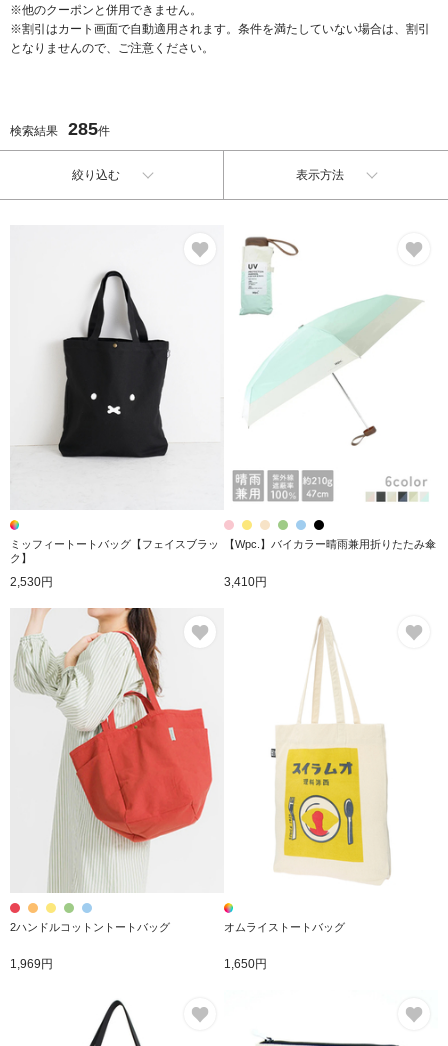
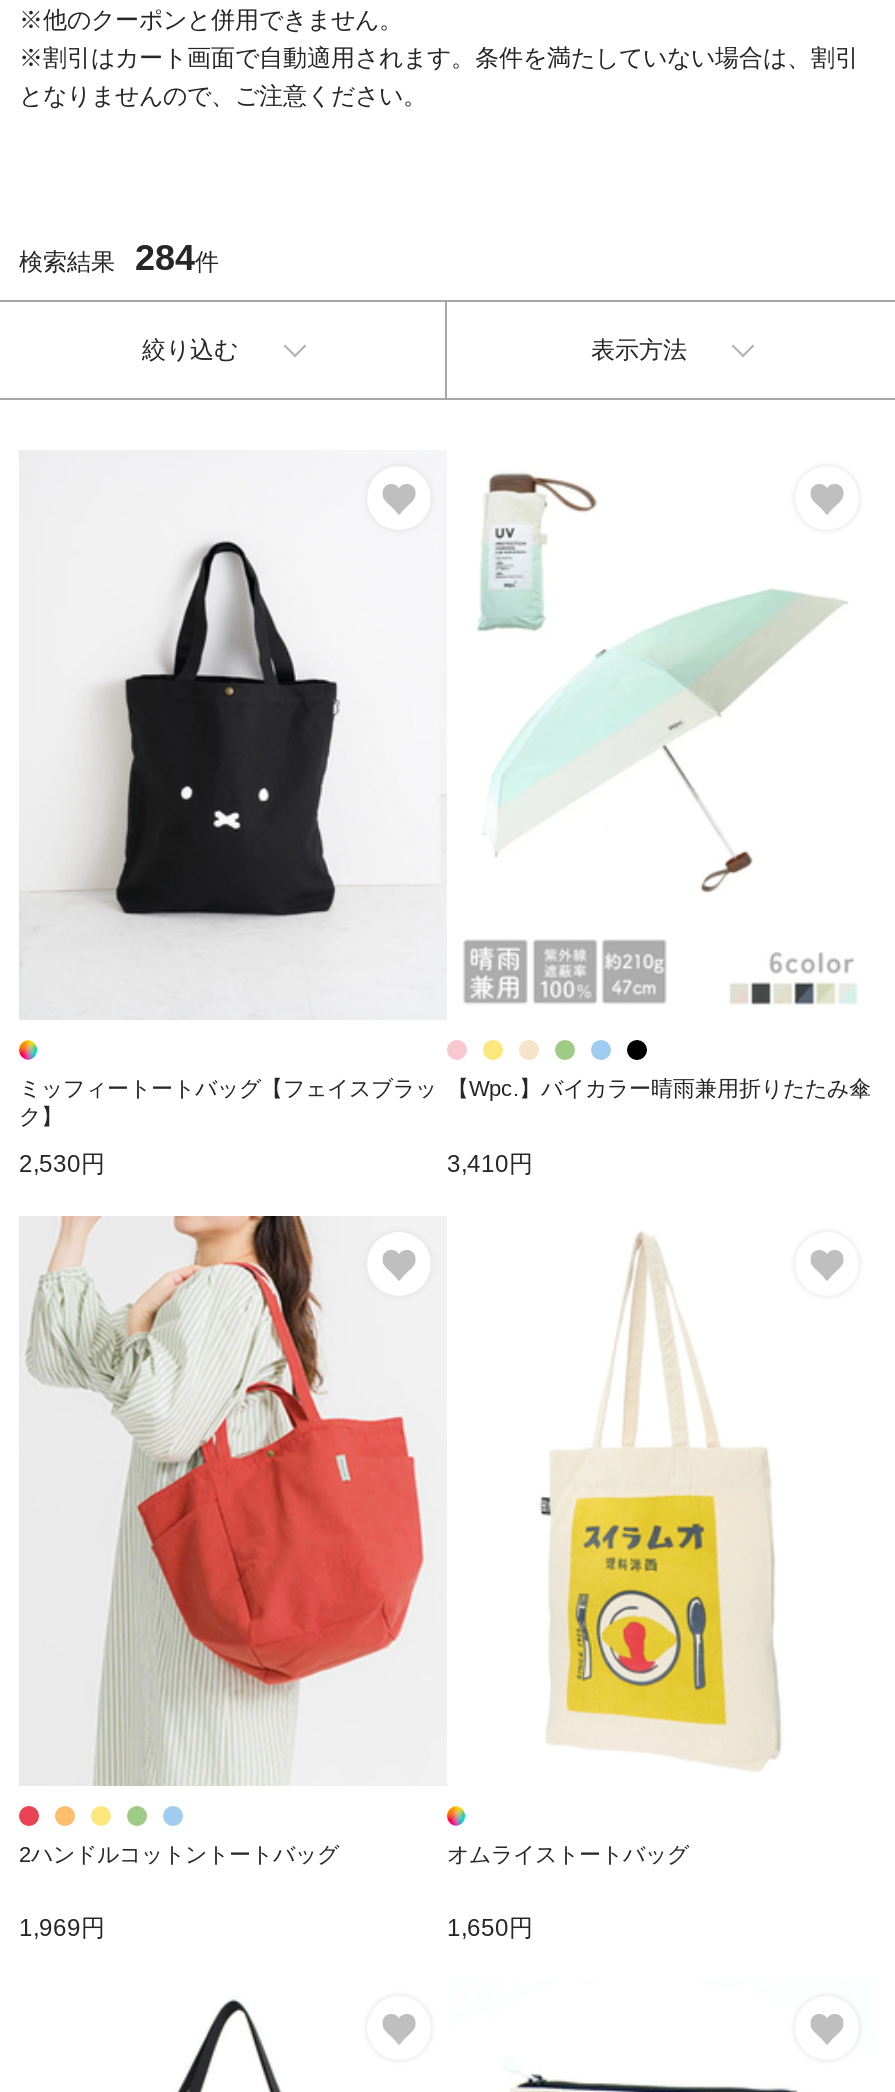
- 検索結果 285件
+ 検索結果 284件
